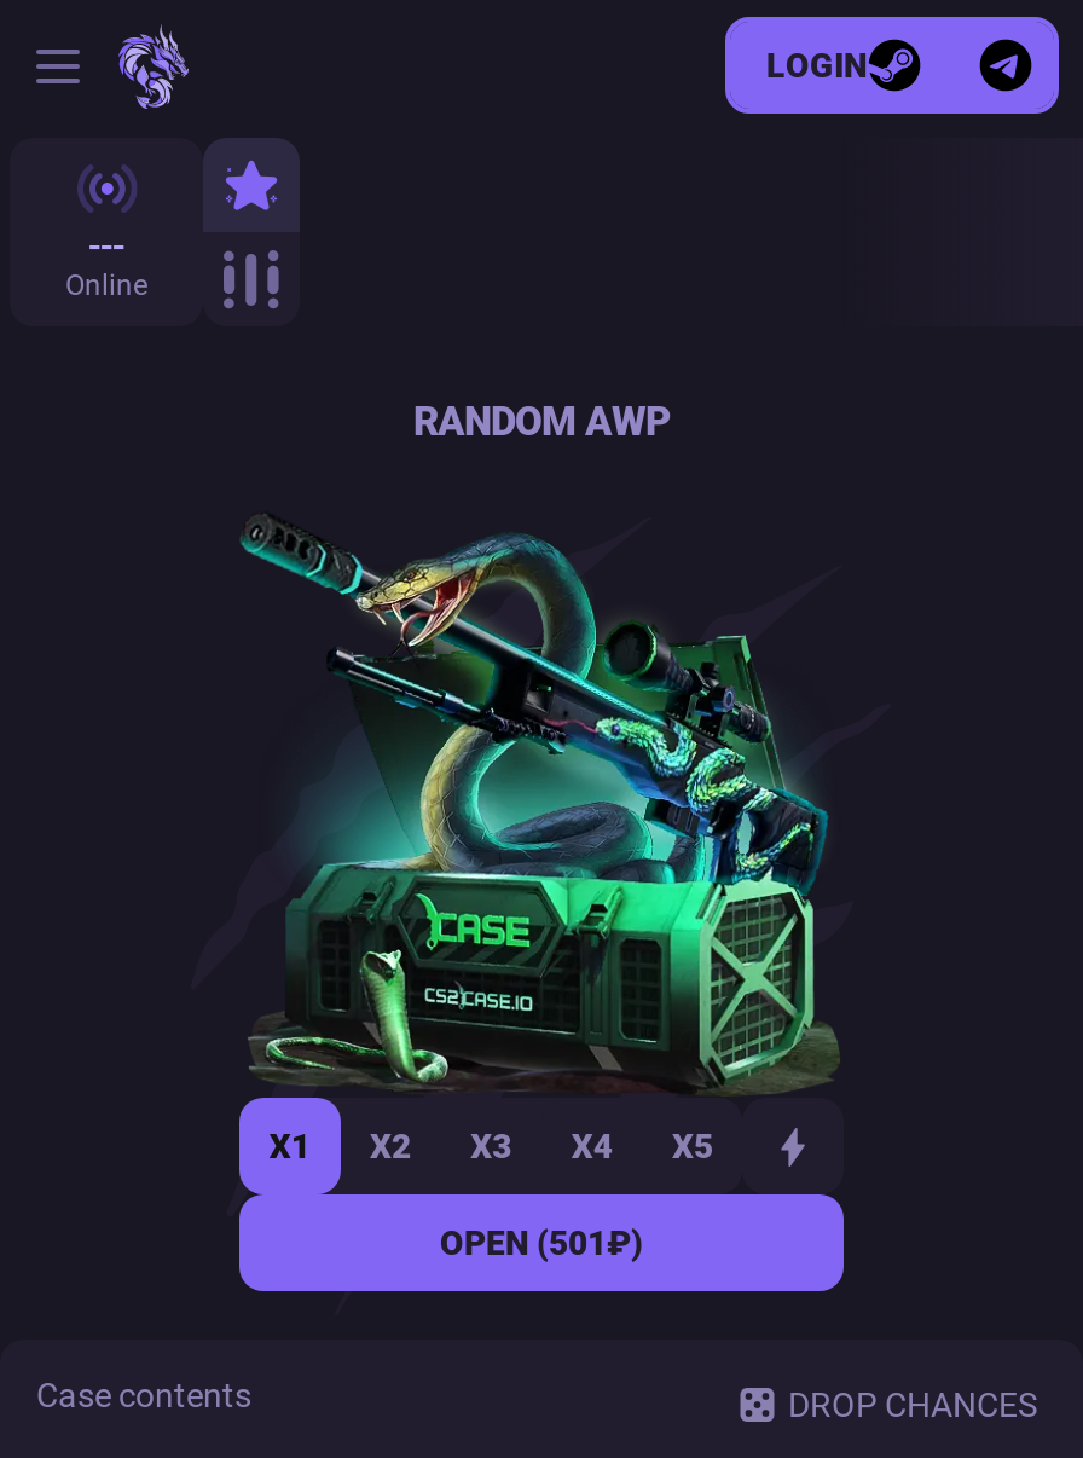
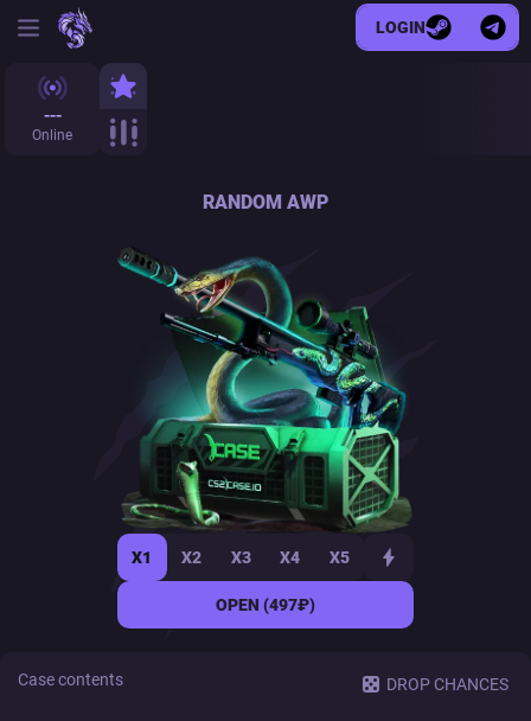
- OPEN (501₽)
+ OPEN (497₽)
